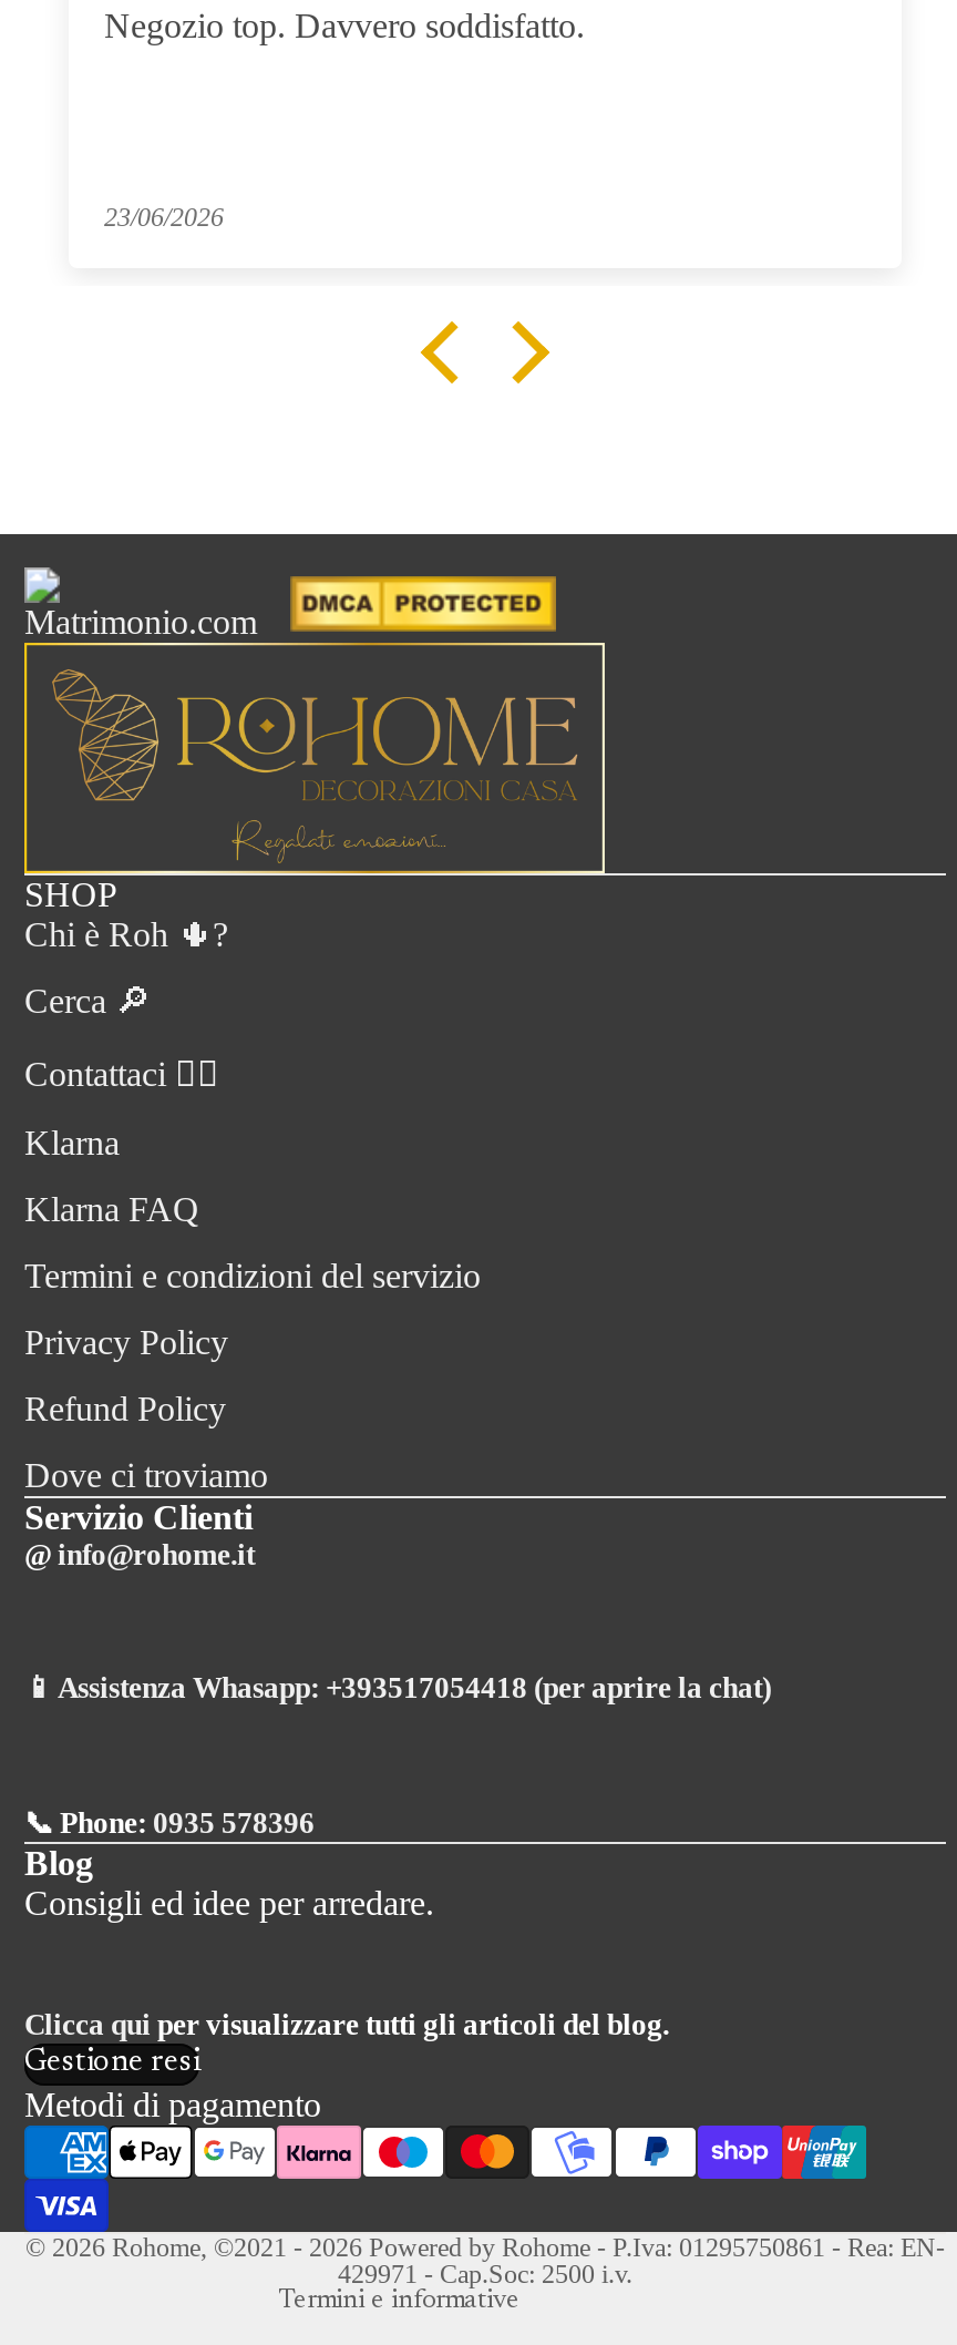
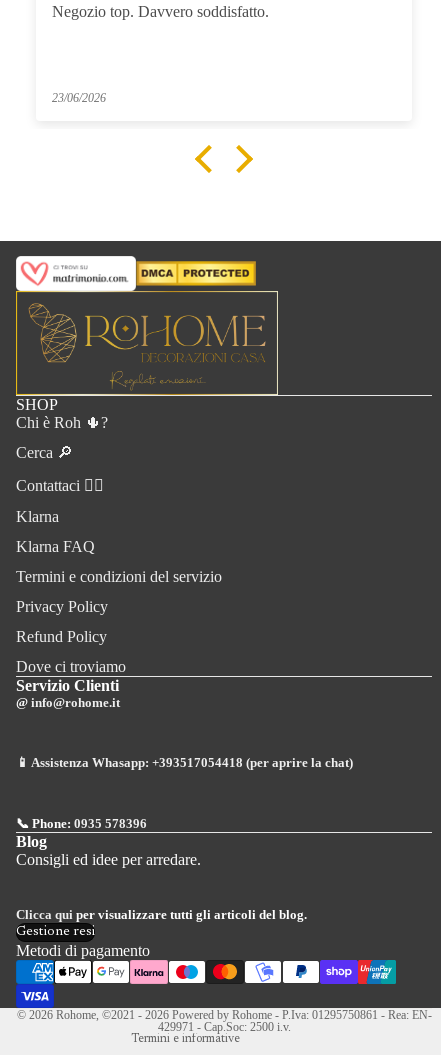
- [image]
+ [image]
